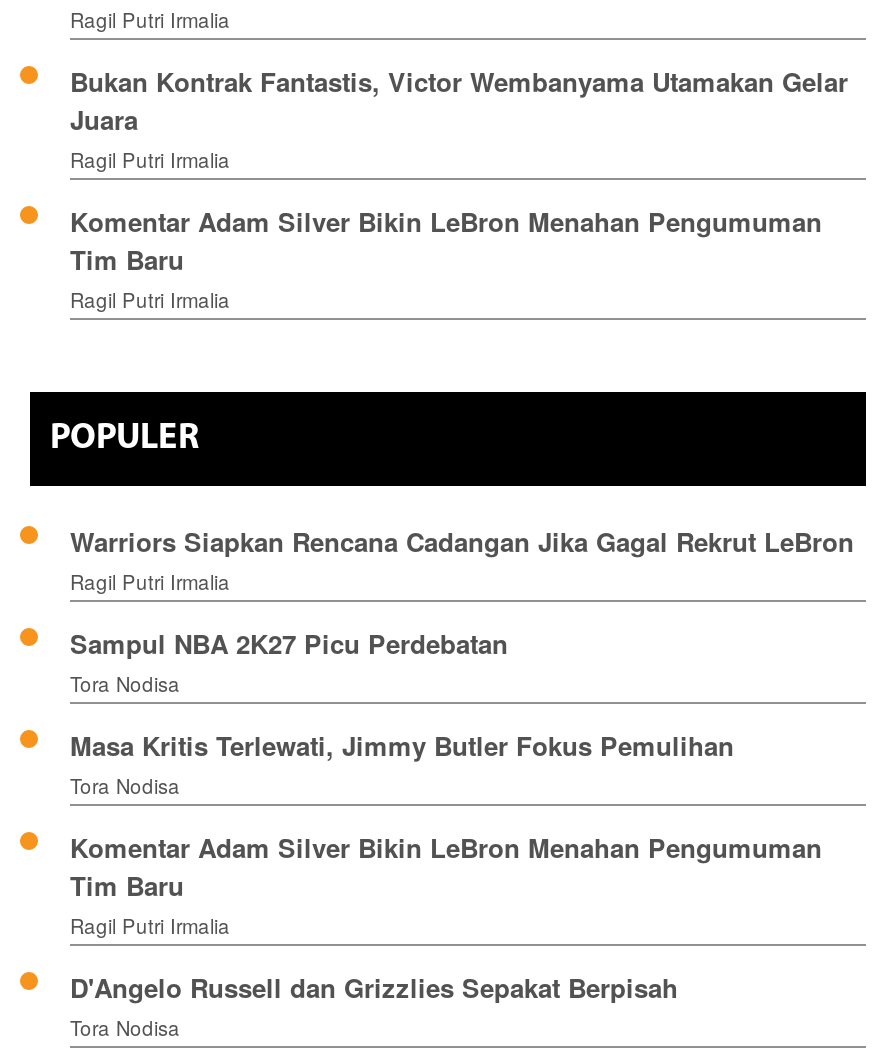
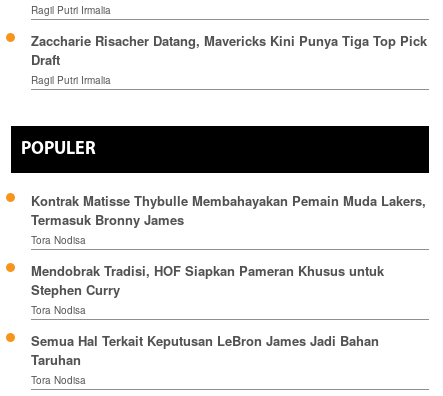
- Bukan Kontrak Fantastis, Victor Wembanyama Utamakan Gelar
- Juara
- Ragil Putri Irmalia
- Komentar Adam Silver Bikin LeBron Menahan Pengumuman
- Tim Baru
+ Zaccharie Risacher Datang, Mavericks Kini Punya Tiga Top Pick
+ Draft

- Warriors Siapkan Rencana Cadangan Jika Gagal Rekrut LeBron
- Ragil Putri Irmalia
- Sampul NBA 2K27 Picu Perdebatan
+ Kontrak Matisse Thybulle Membahayakan Pemain Muda Lakers,
+ Termasuk Bronny James

- Masa Kritis Terlewati, Jimmy Butler Fokus Pemulihan
+ Mendobrak Tradisi, HOF Siapkan Pameran Khusus untuk
+ Stephen Curry

- Komentar Adam Silver Bikin LeBron Menahan Pengumuman
- Tim Baru
- Ragil Putri Irmalia
- D'Angelo Russell dan Grizzlies Sepakat Berpisah
+ Semua Hal Terkait Keputusan LeBron James Jadi Bahan
+ Taruhan
